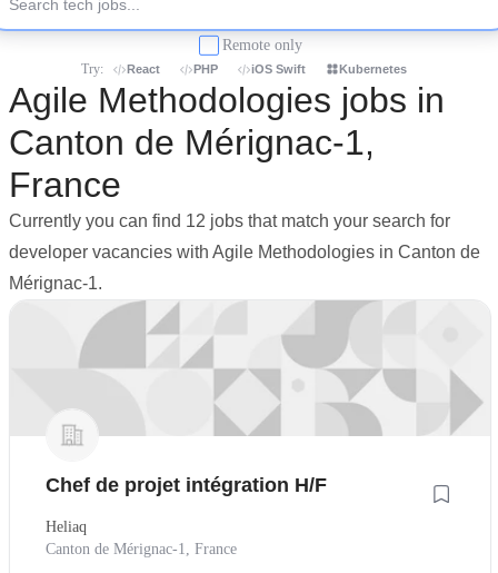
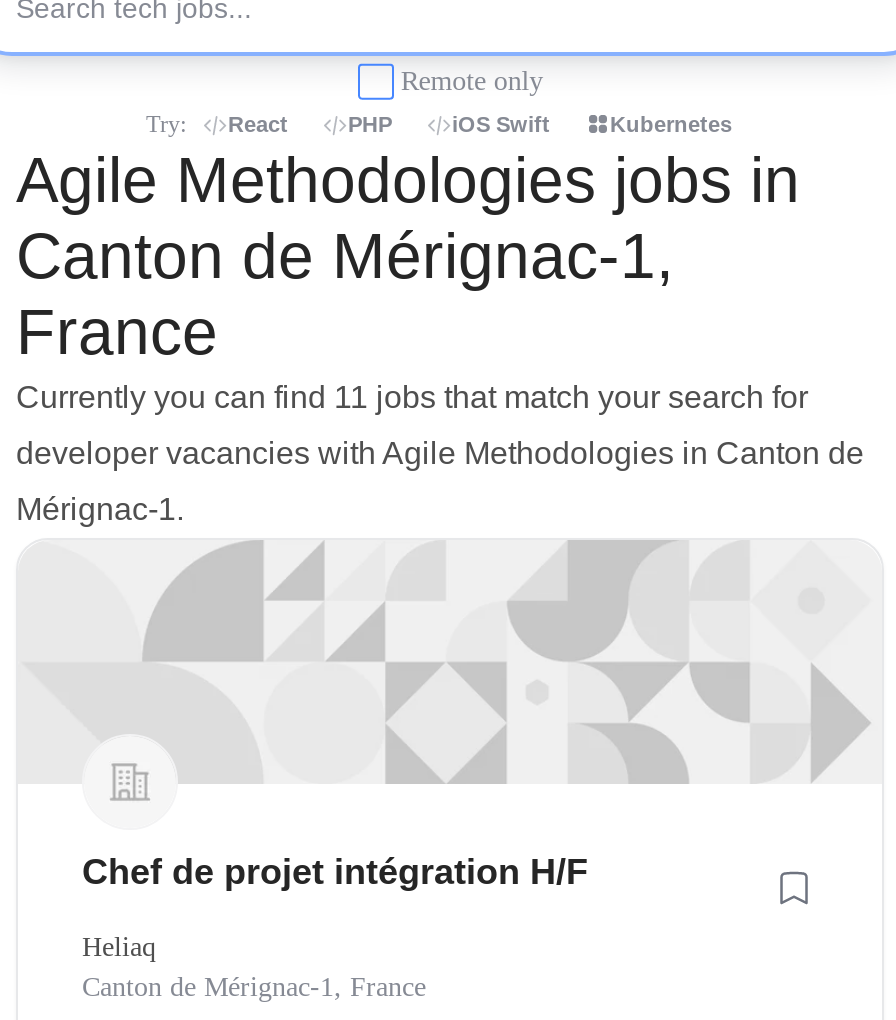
- Currently you can find 12 jobs that match your search for
+ Currently you can find 11 jobs that match your search for
